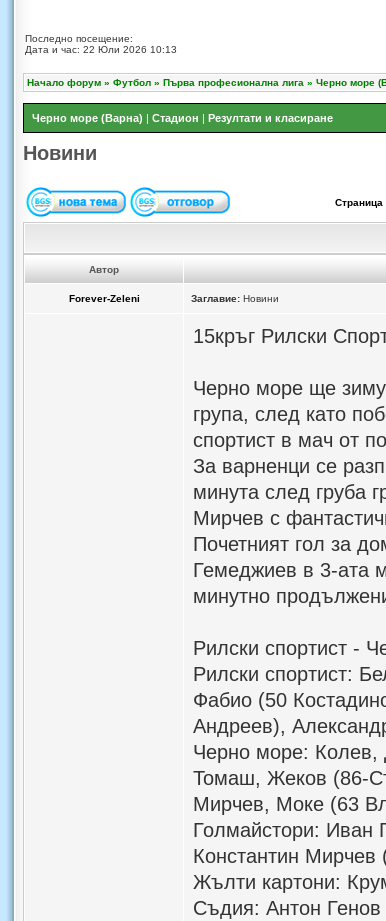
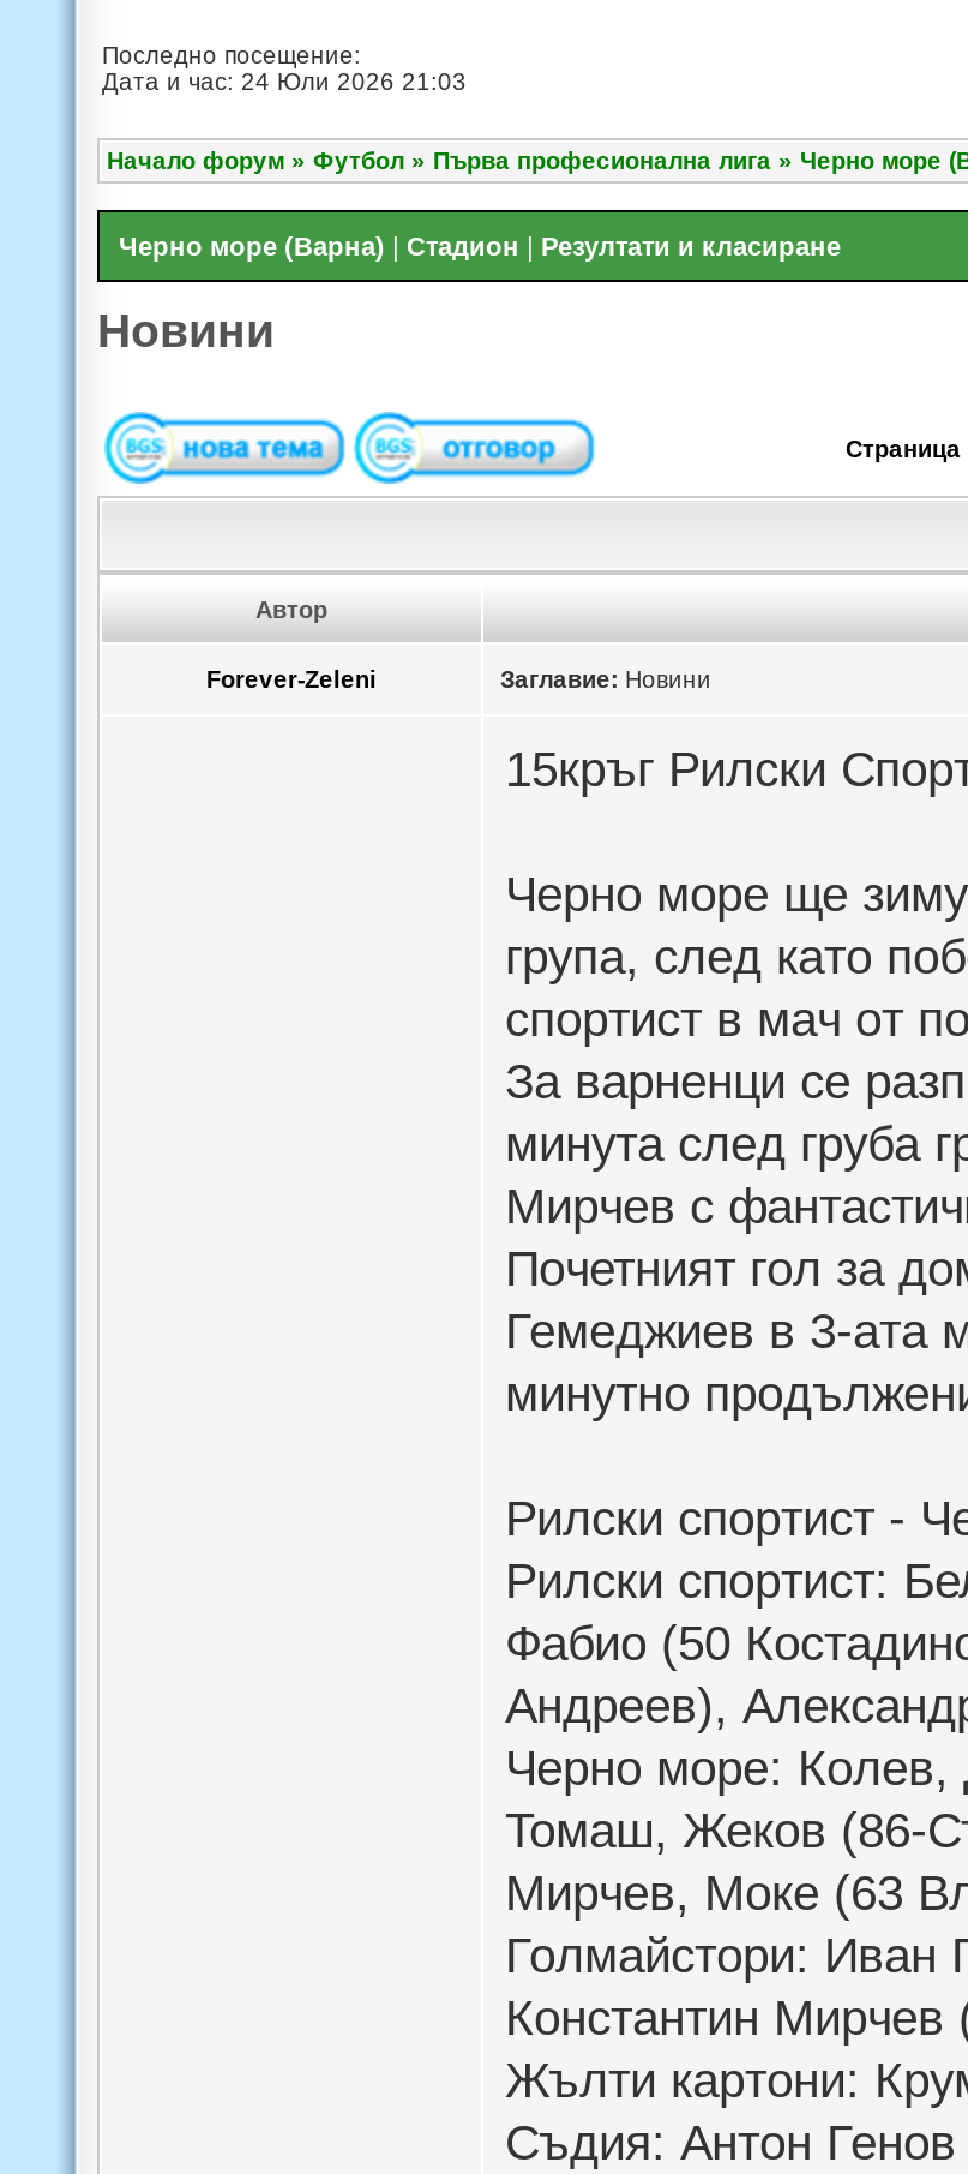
- Дата и час: 22 Юли 2026 10:13
+ Дата и час: 24 Юли 2026 21:03
